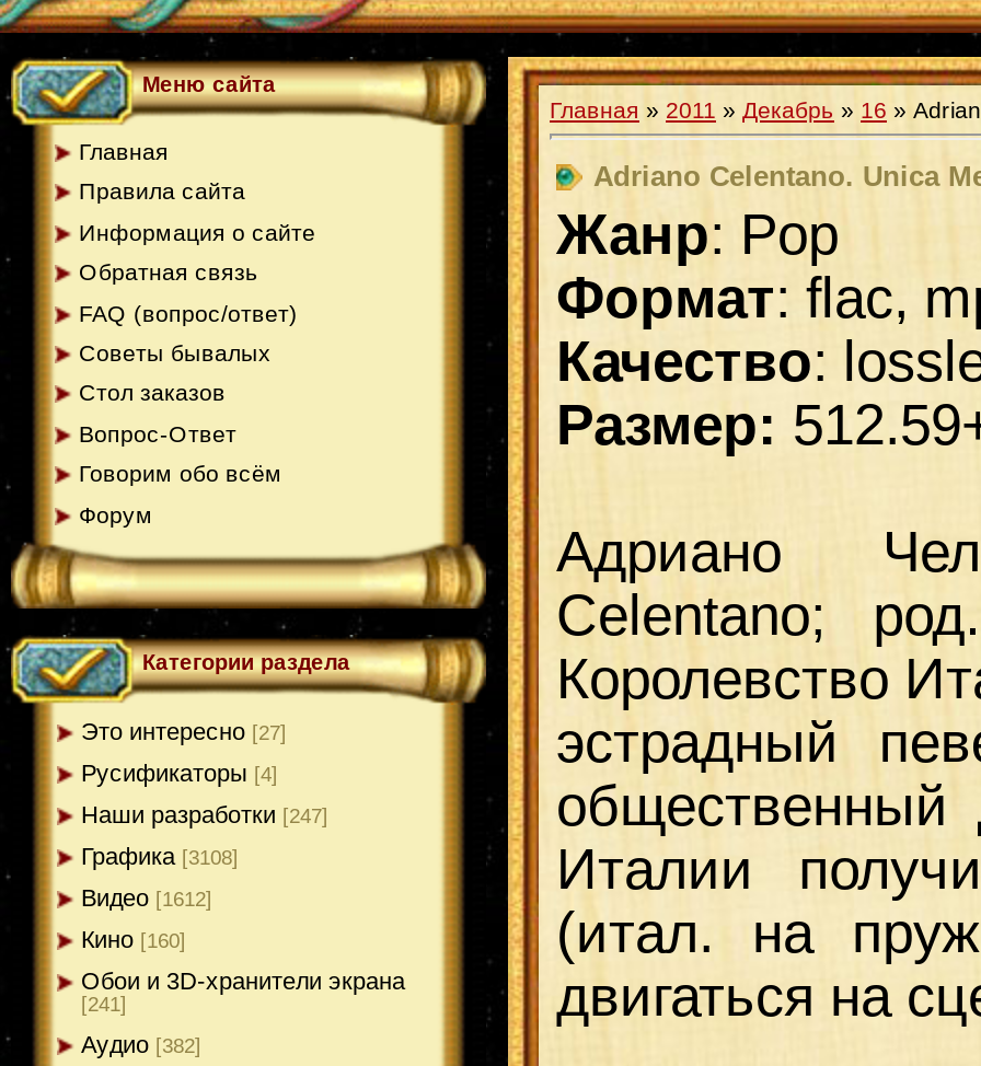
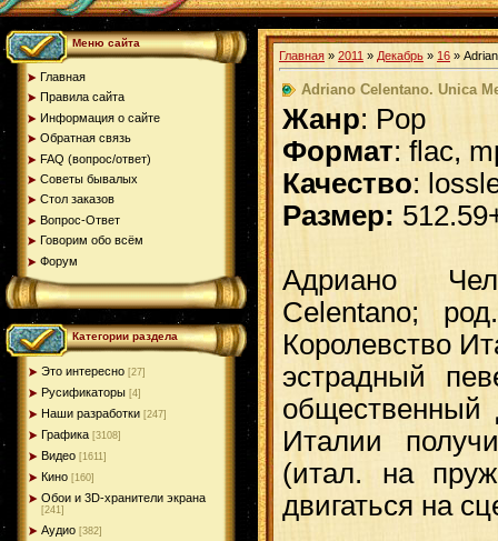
- Видео [1612]
+ Видео [1611]
